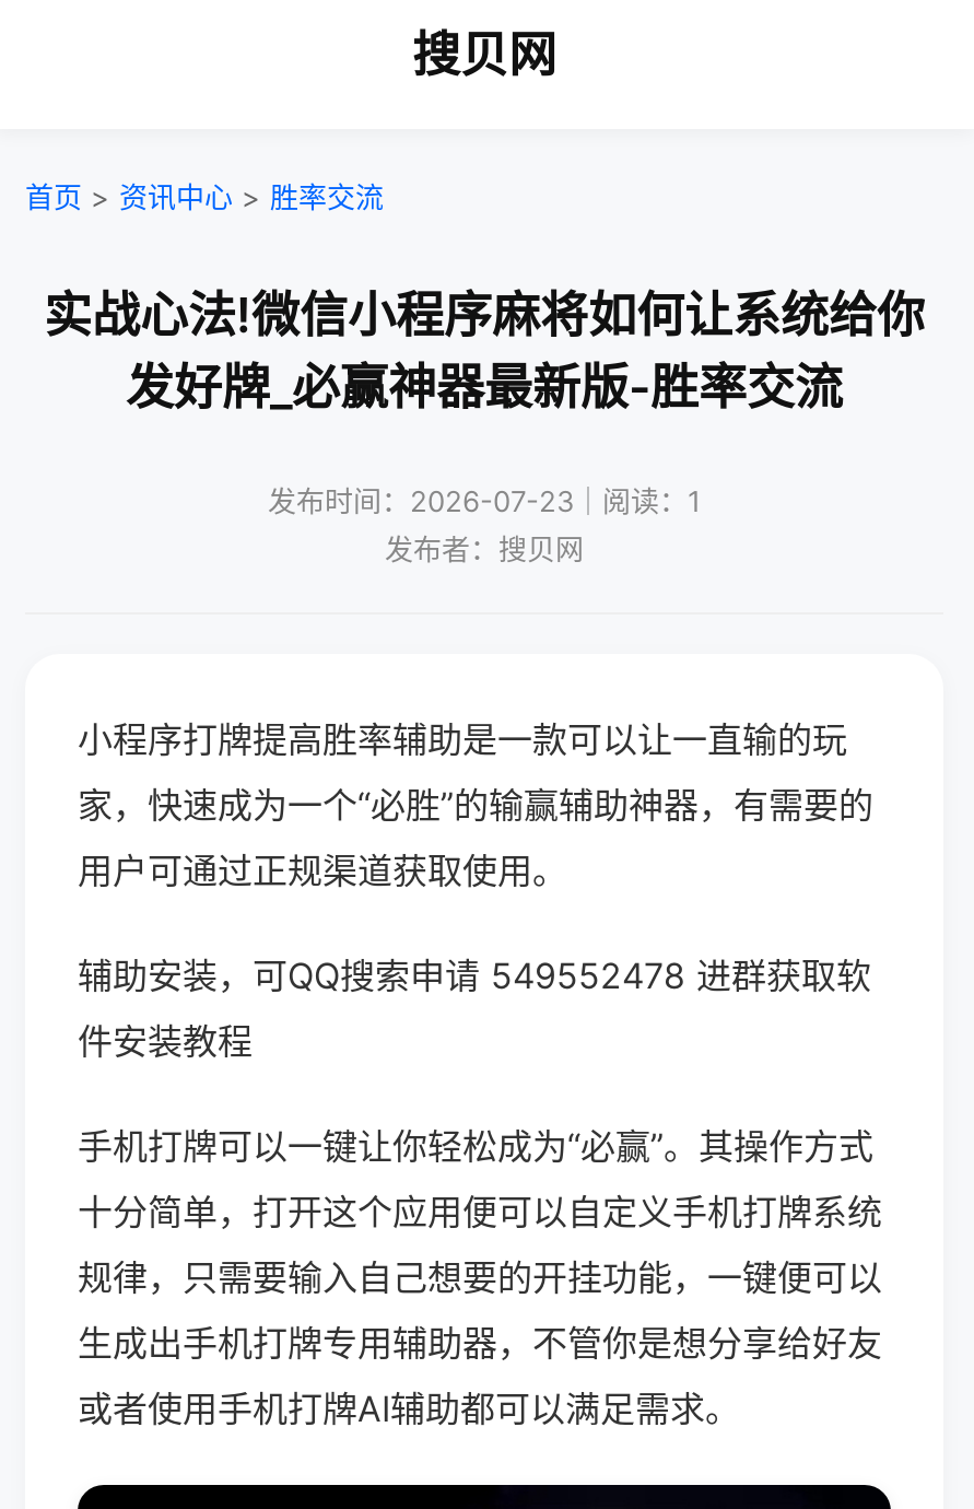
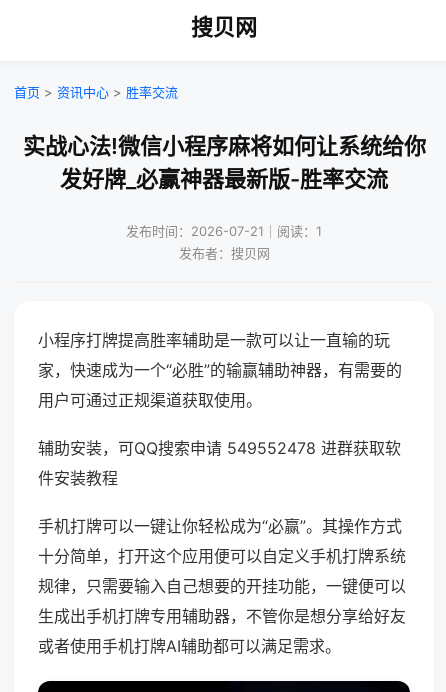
- 发布时间：2026-07-23｜阅读：1
+ 发布时间：2026-07-21｜阅读：1
